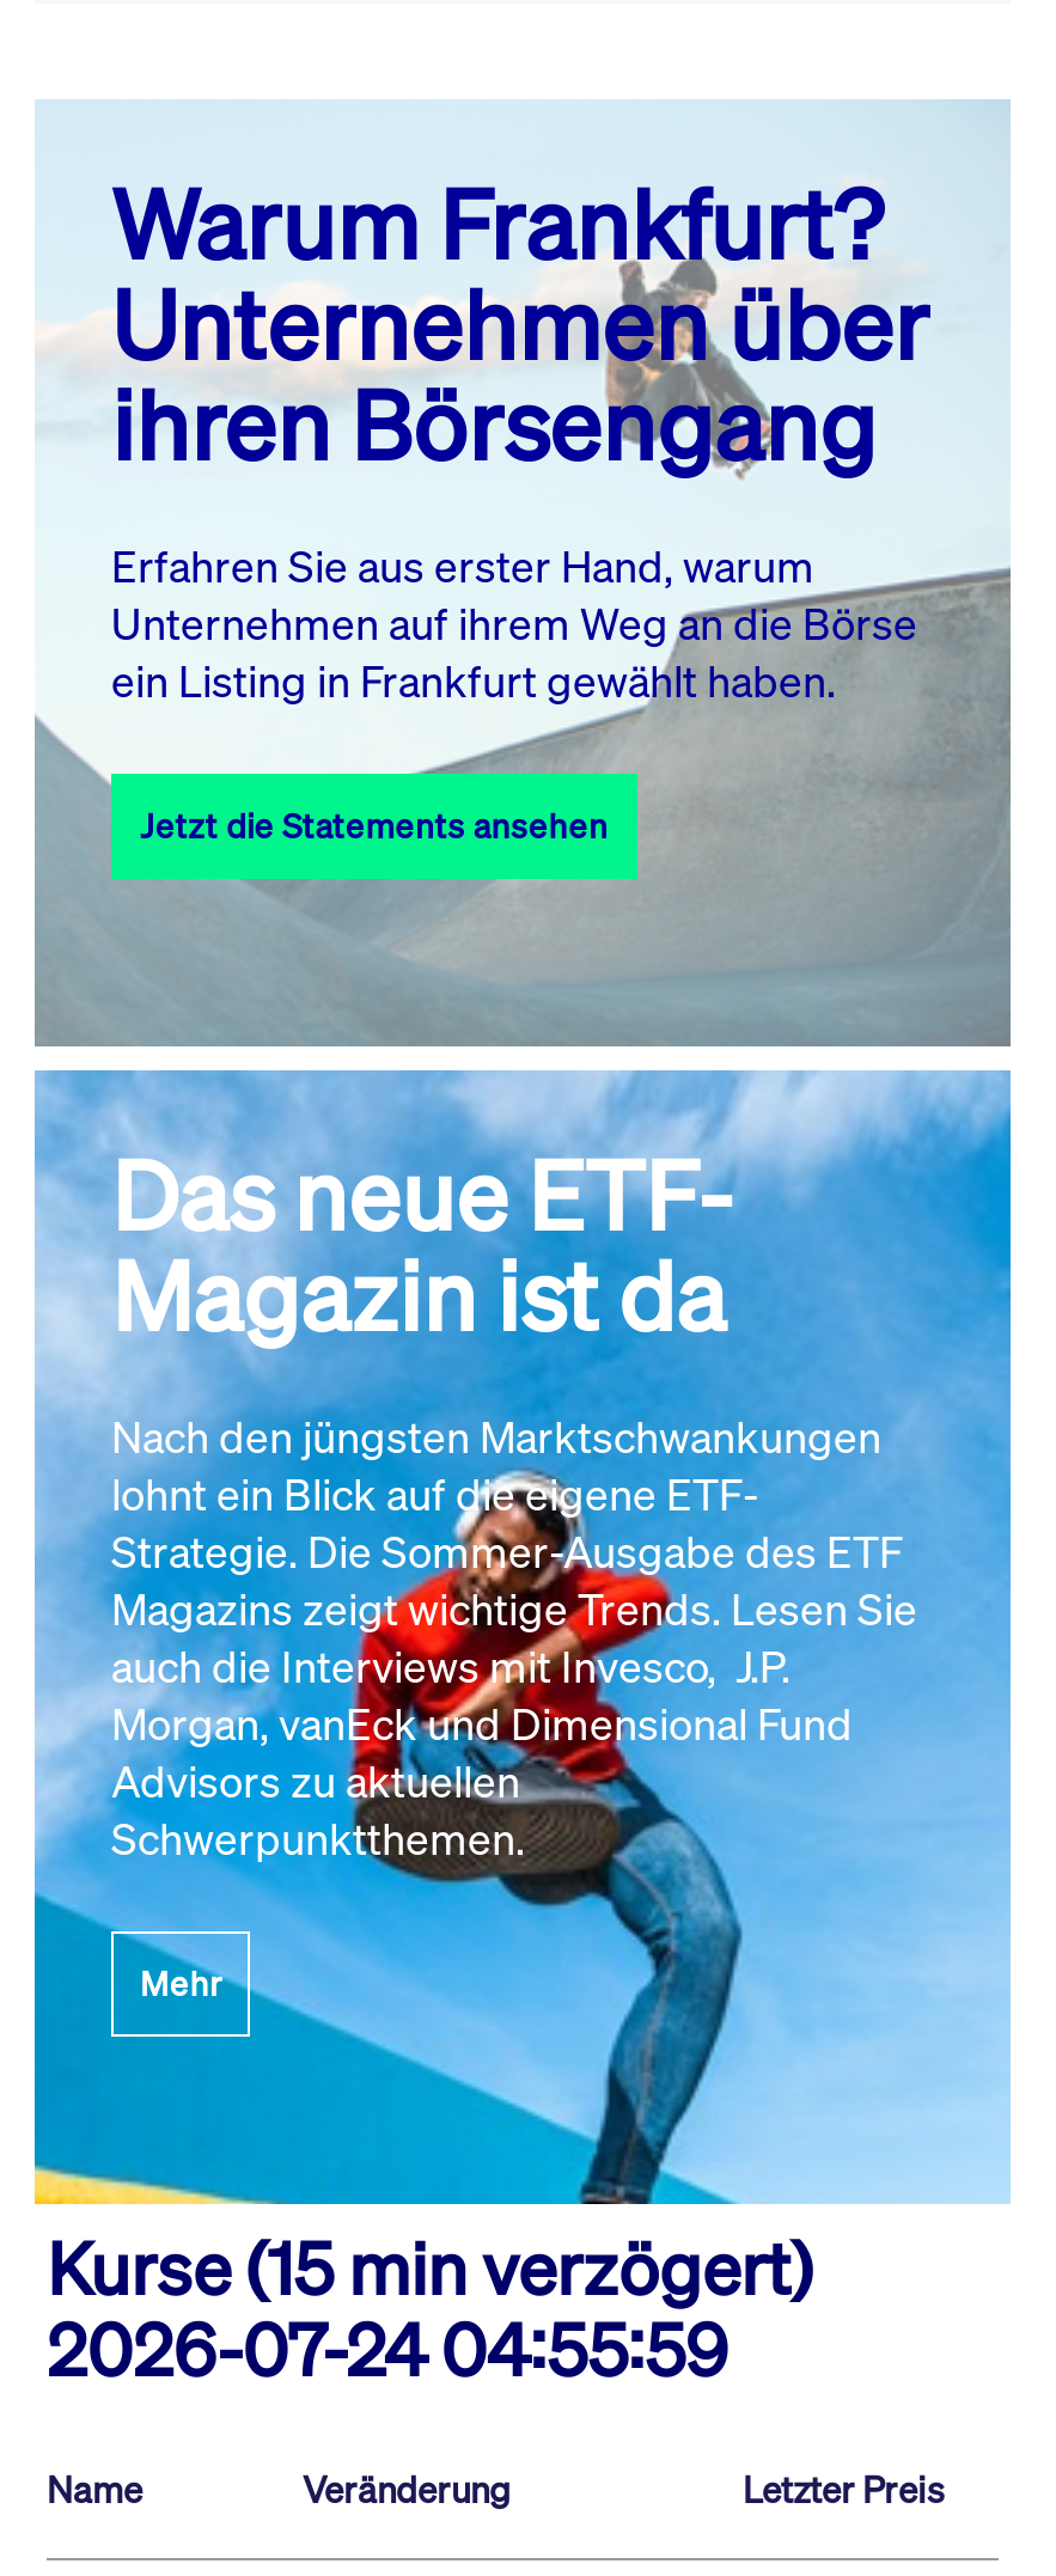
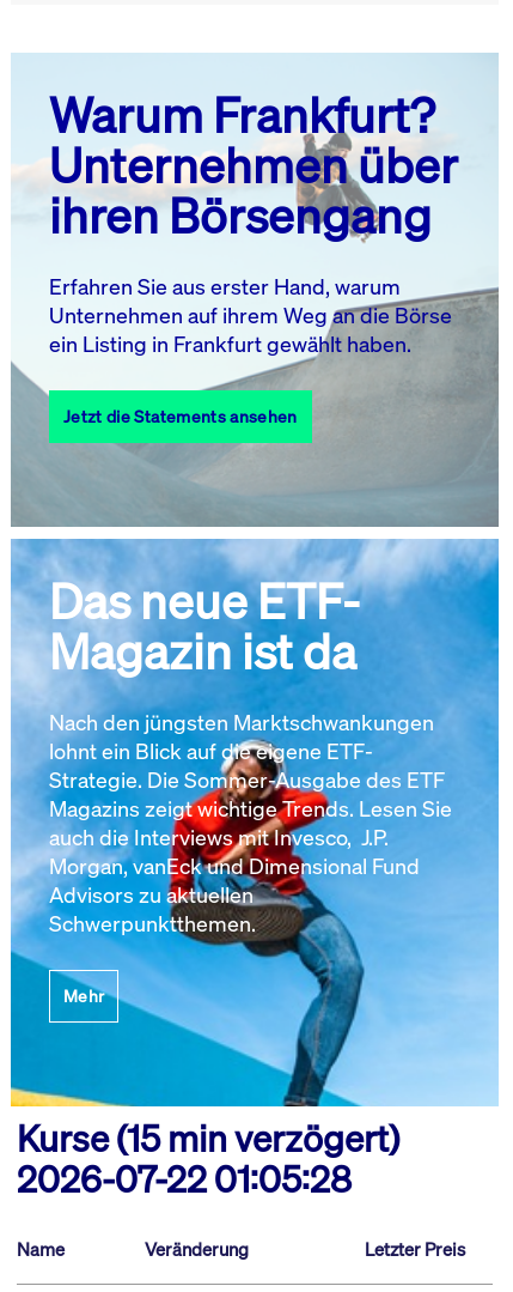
- 2026-07-24 04:55:59
+ 2026-07-22 01:05:28
